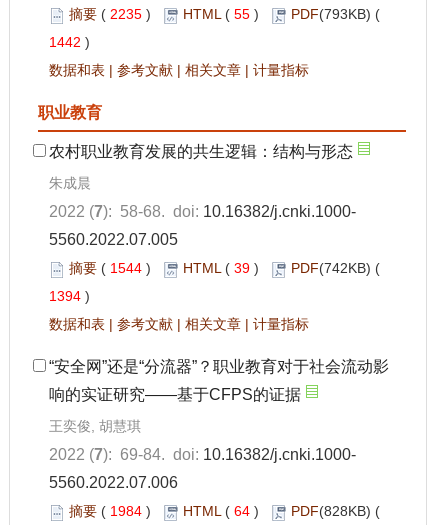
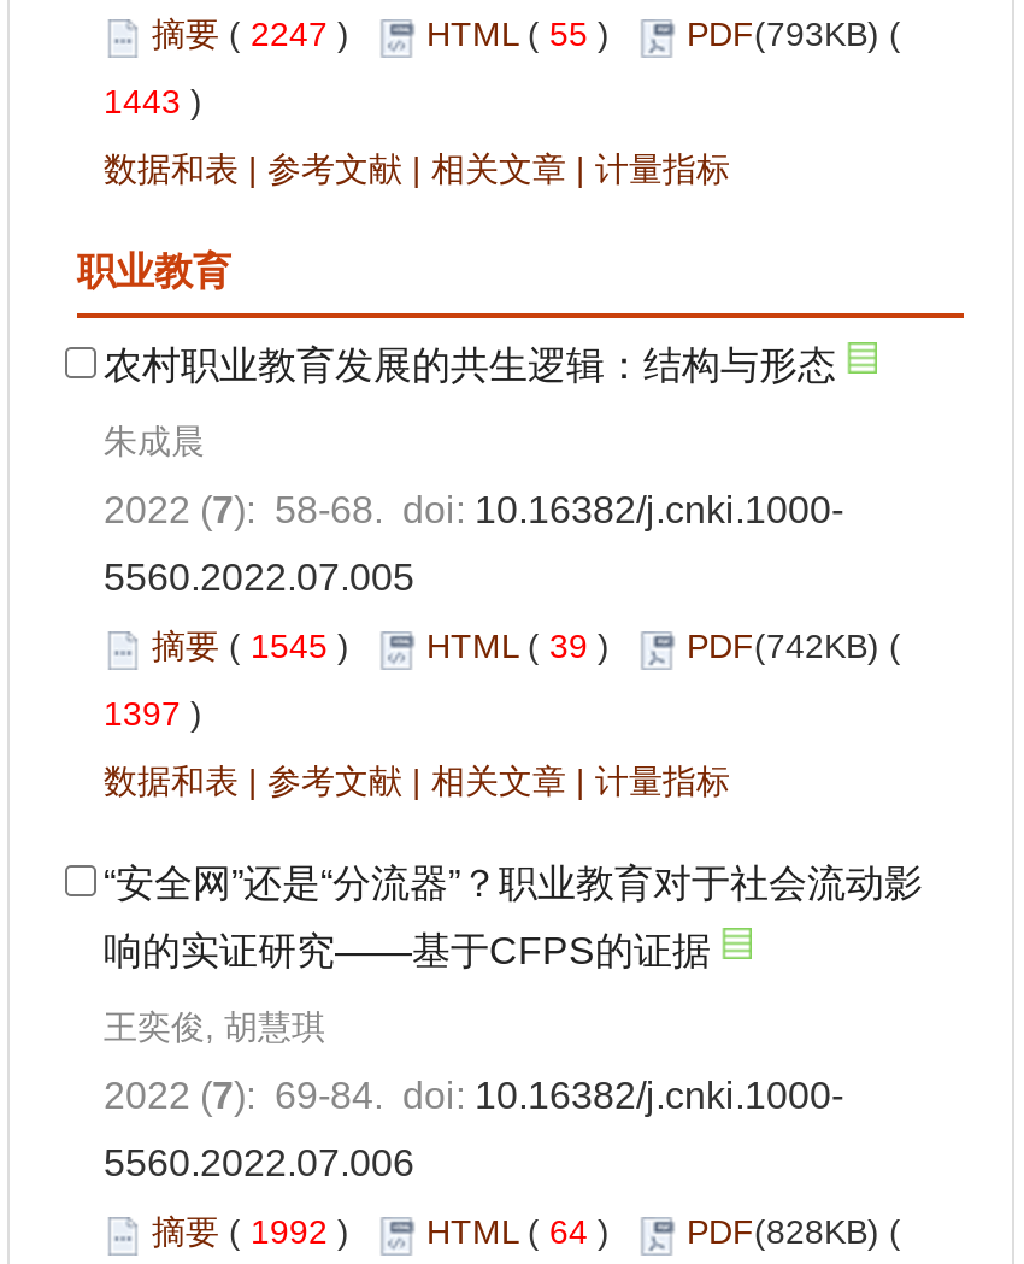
- 摘要(2235) HTML (55) PDF(793KB) (
+ 摘要(2247) HTML (55) PDF(793KB) (

- 1442)
+ 1443)

- 摘要(1544) HTML (39) PDF(742KB) (
+ 摘要(1545) HTML (39) PDF(742KB) (

- 1394)
+ 1397)

- 摘要(1984) HTML (64) PDF(828KB) (
+ 摘要(1992) HTML (64) PDF(828KB) (
